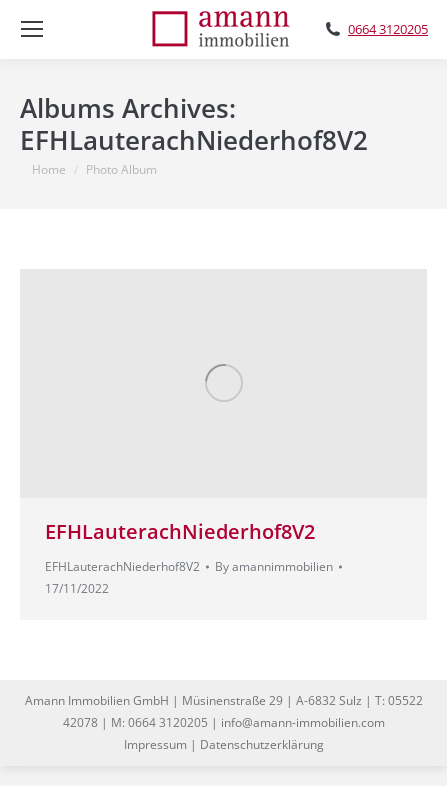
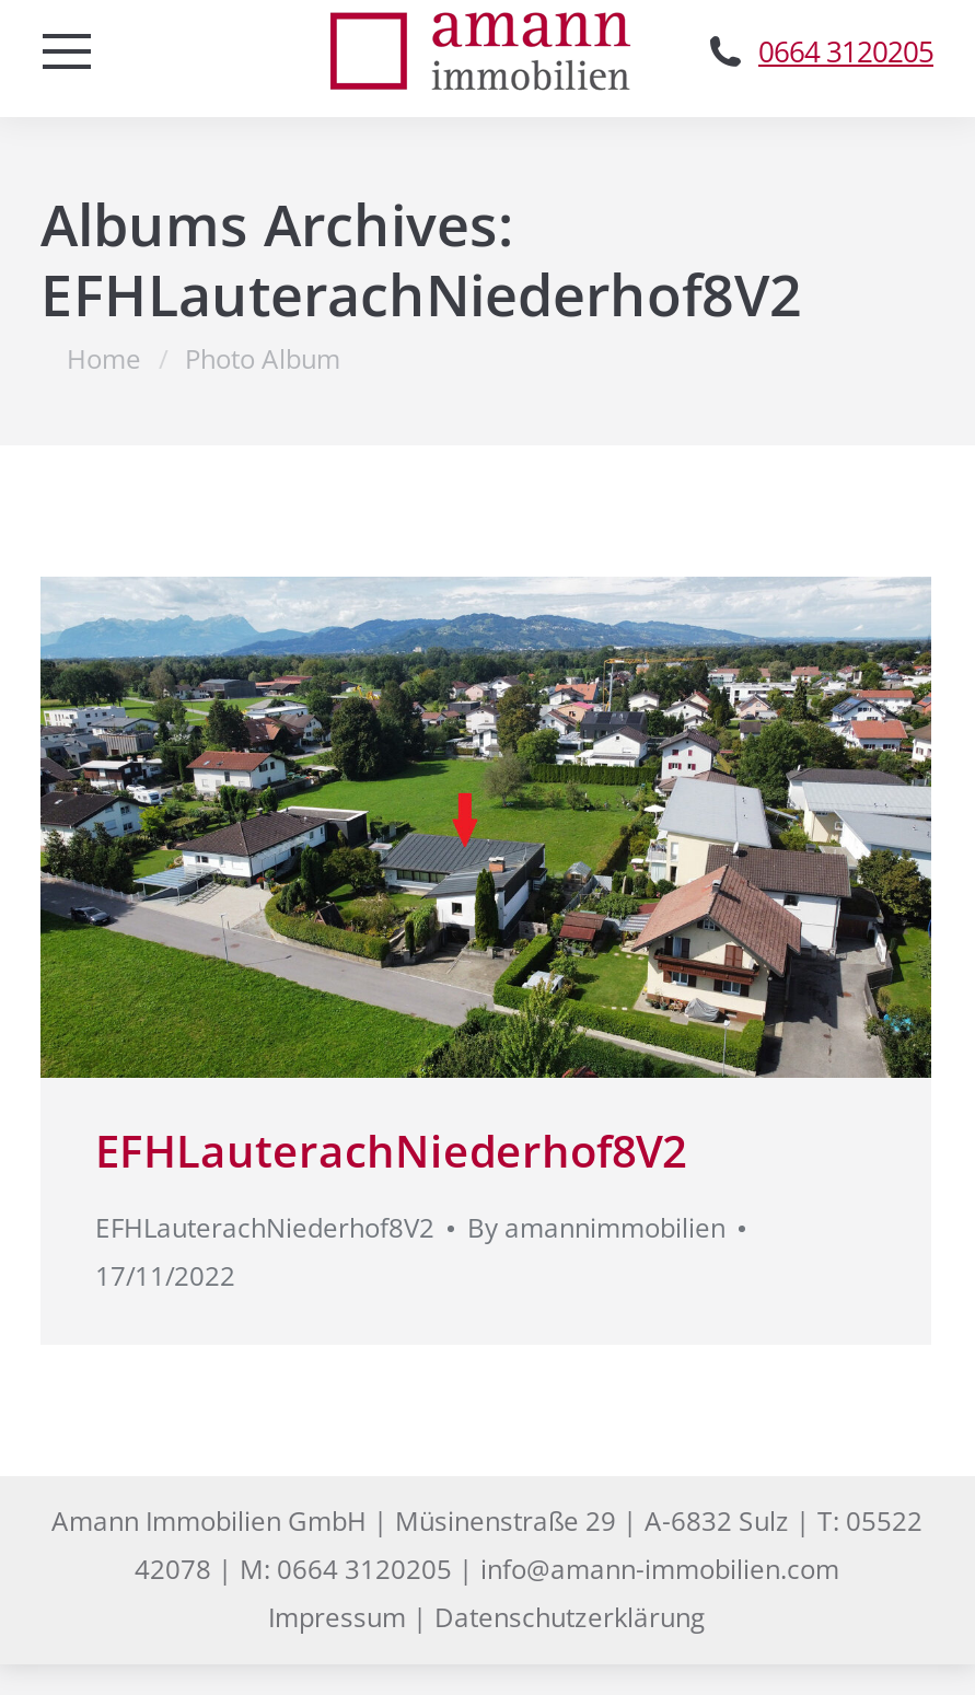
+ [image]
